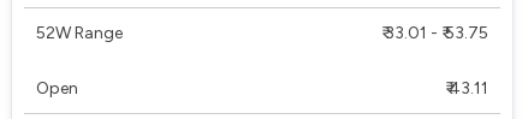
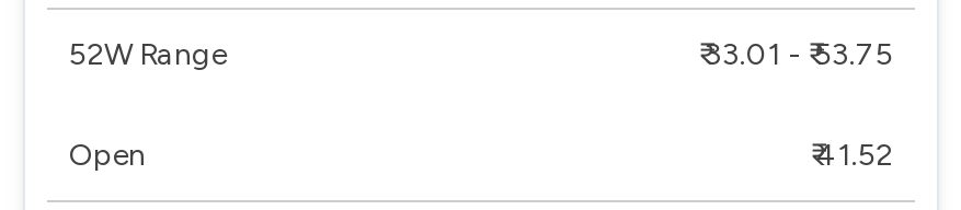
- ₹ 43.11
+ ₹ 41.52
